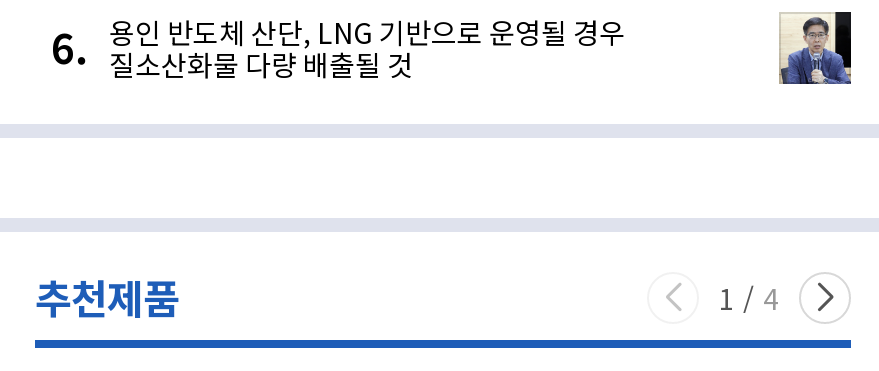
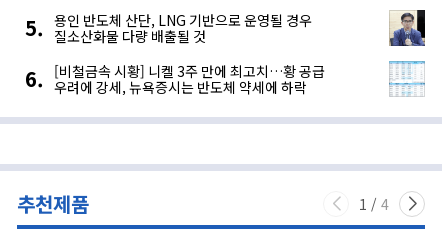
+ [비철금속 시황] 니켈 3주 만에 최고치…황 공급
+ 우려에 강세, 뉴욕증시는 반도체 약세에 하락

+ [image]
